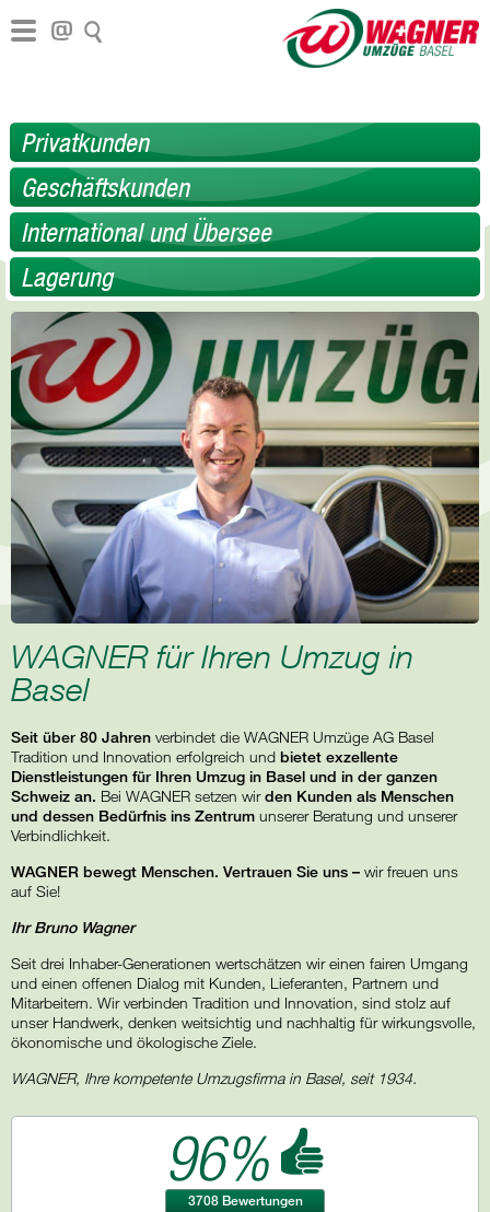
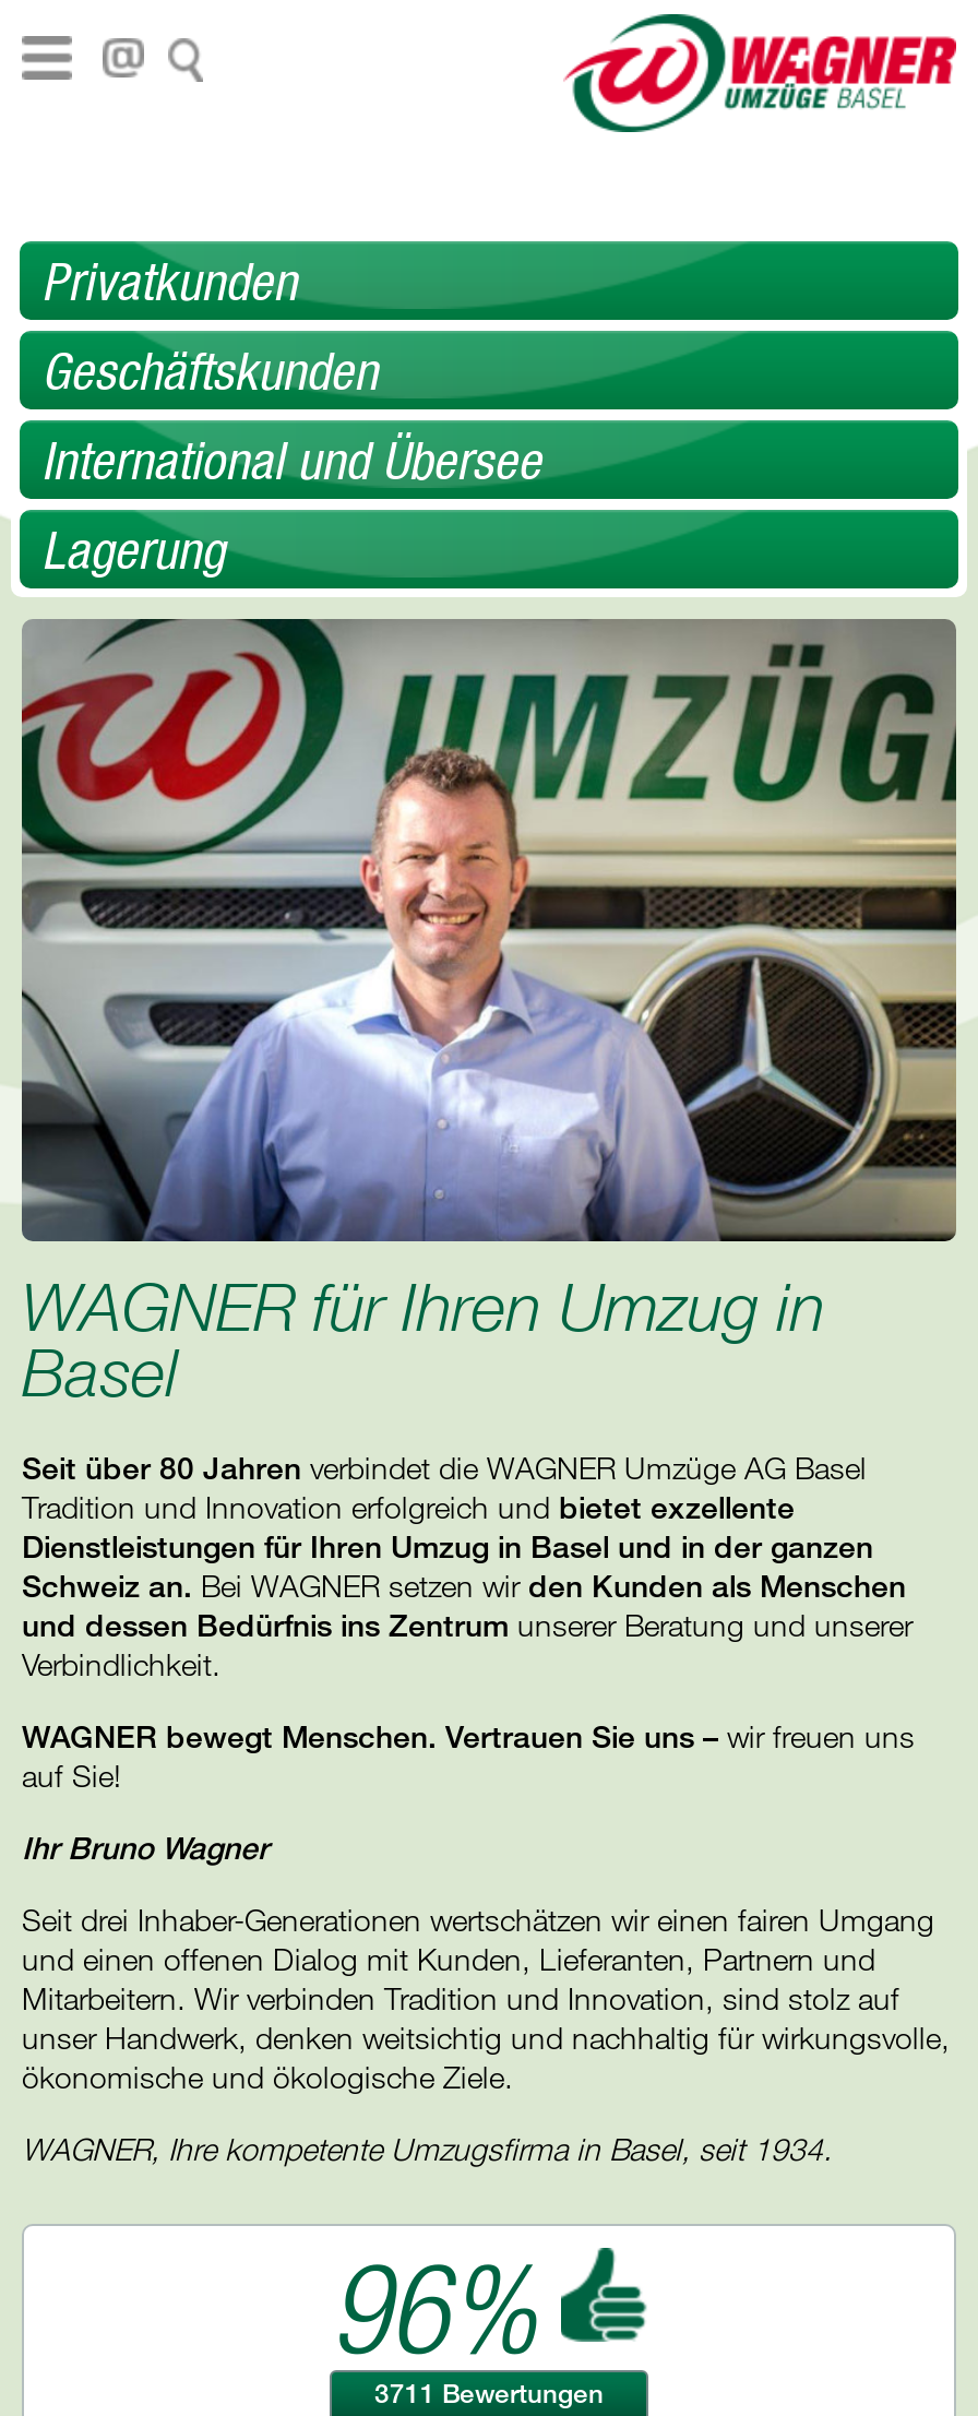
- 3708 Bewertungen
+ 3711 Bewertungen
